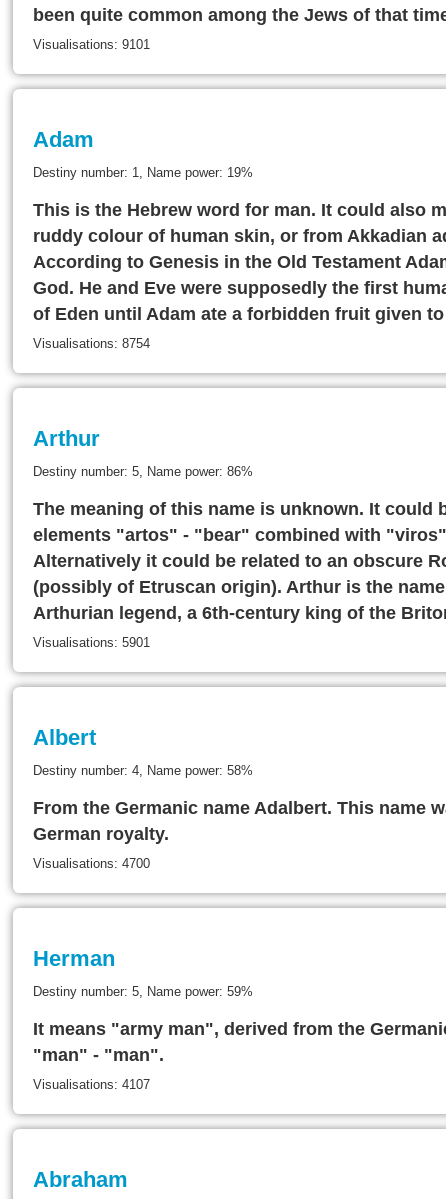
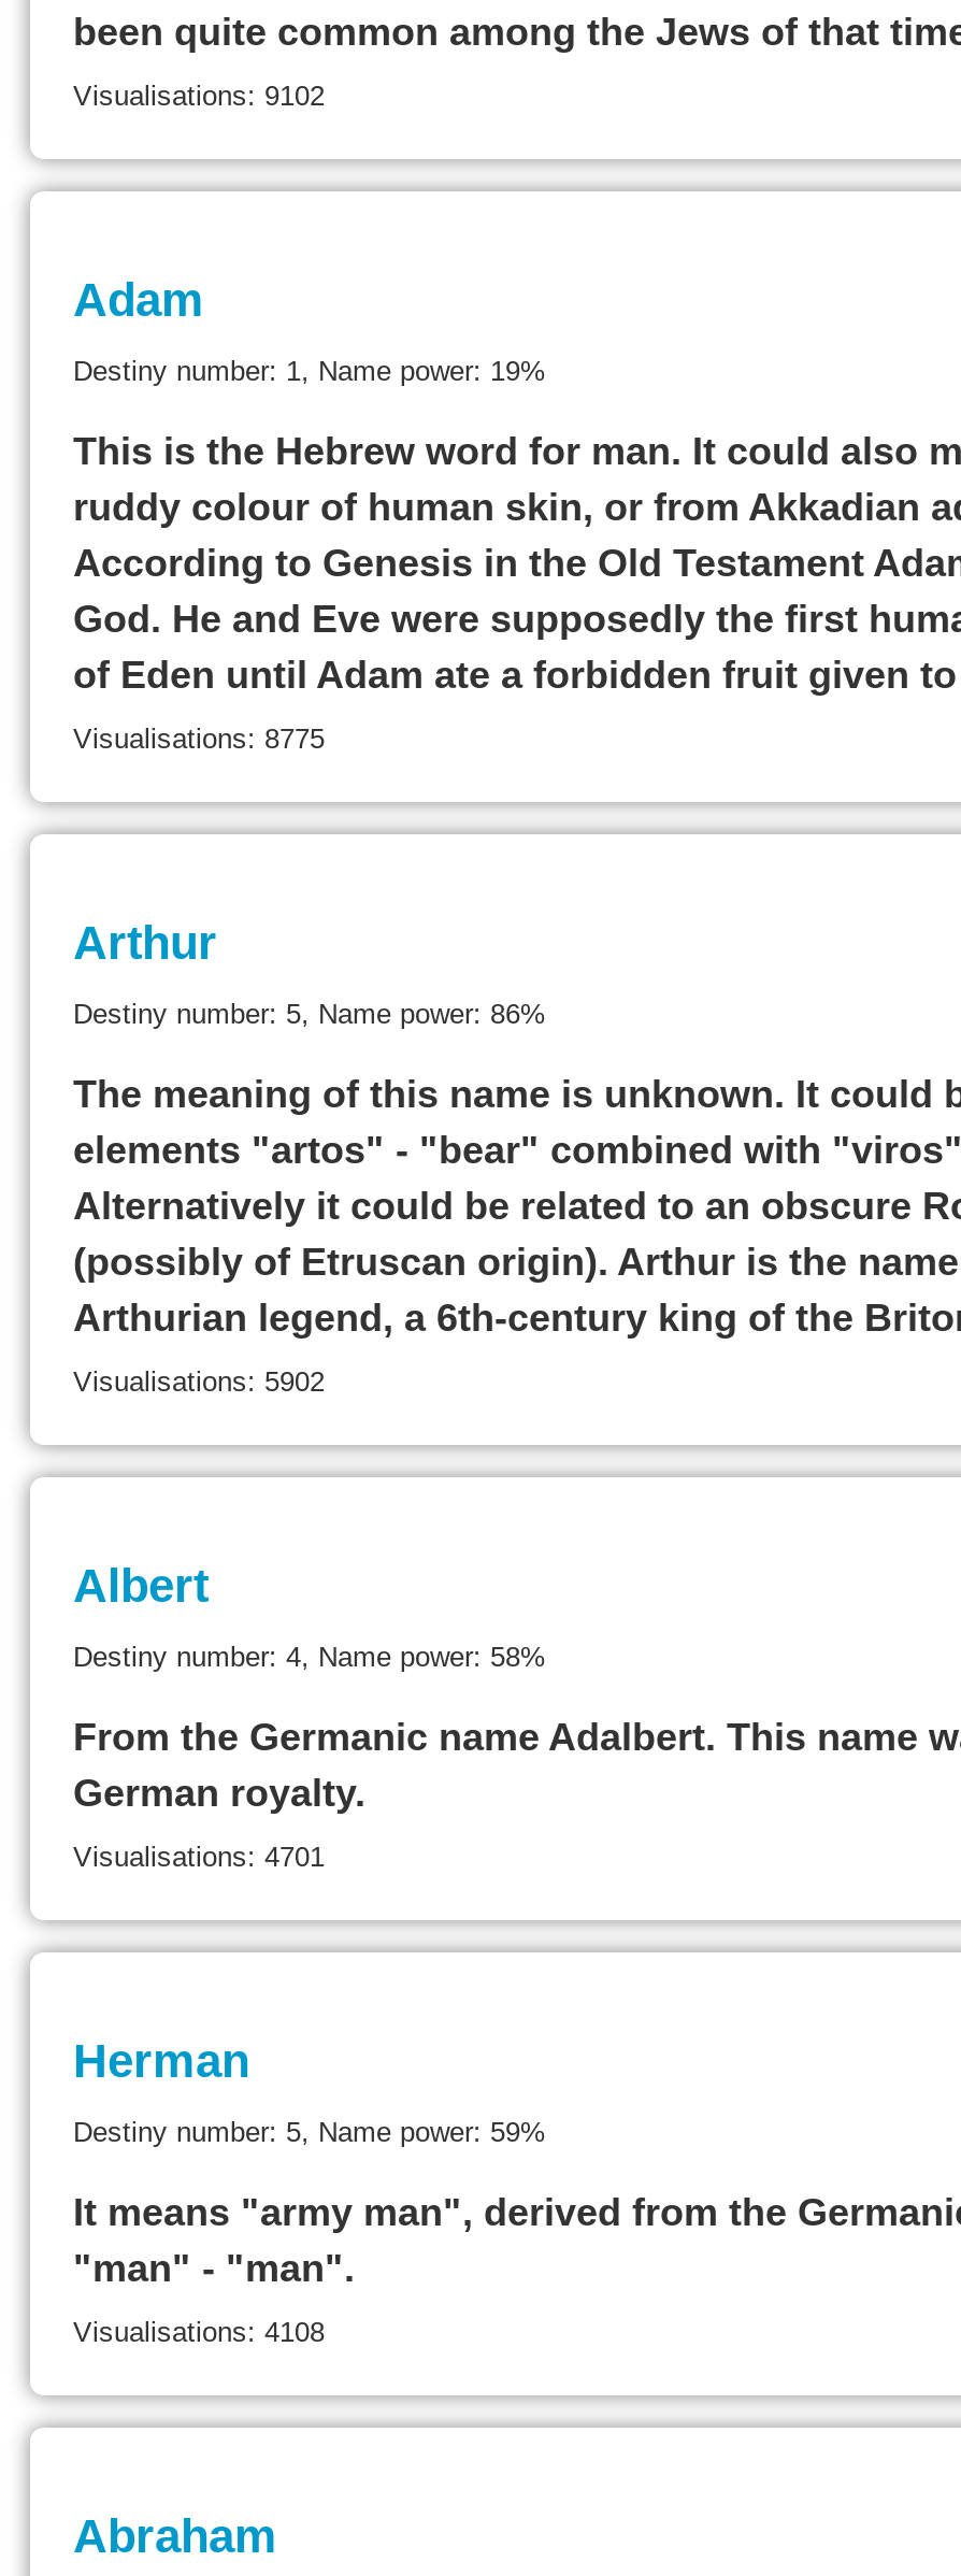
- Visualisations: 9101
+ Visualisations: 9102

- Visualisations: 8754
+ Visualisations: 8775

- Visualisations: 5901
+ Visualisations: 5902

- Visualisations: 4700
+ Visualisations: 4701

- Visualisations: 4107
+ Visualisations: 4108
